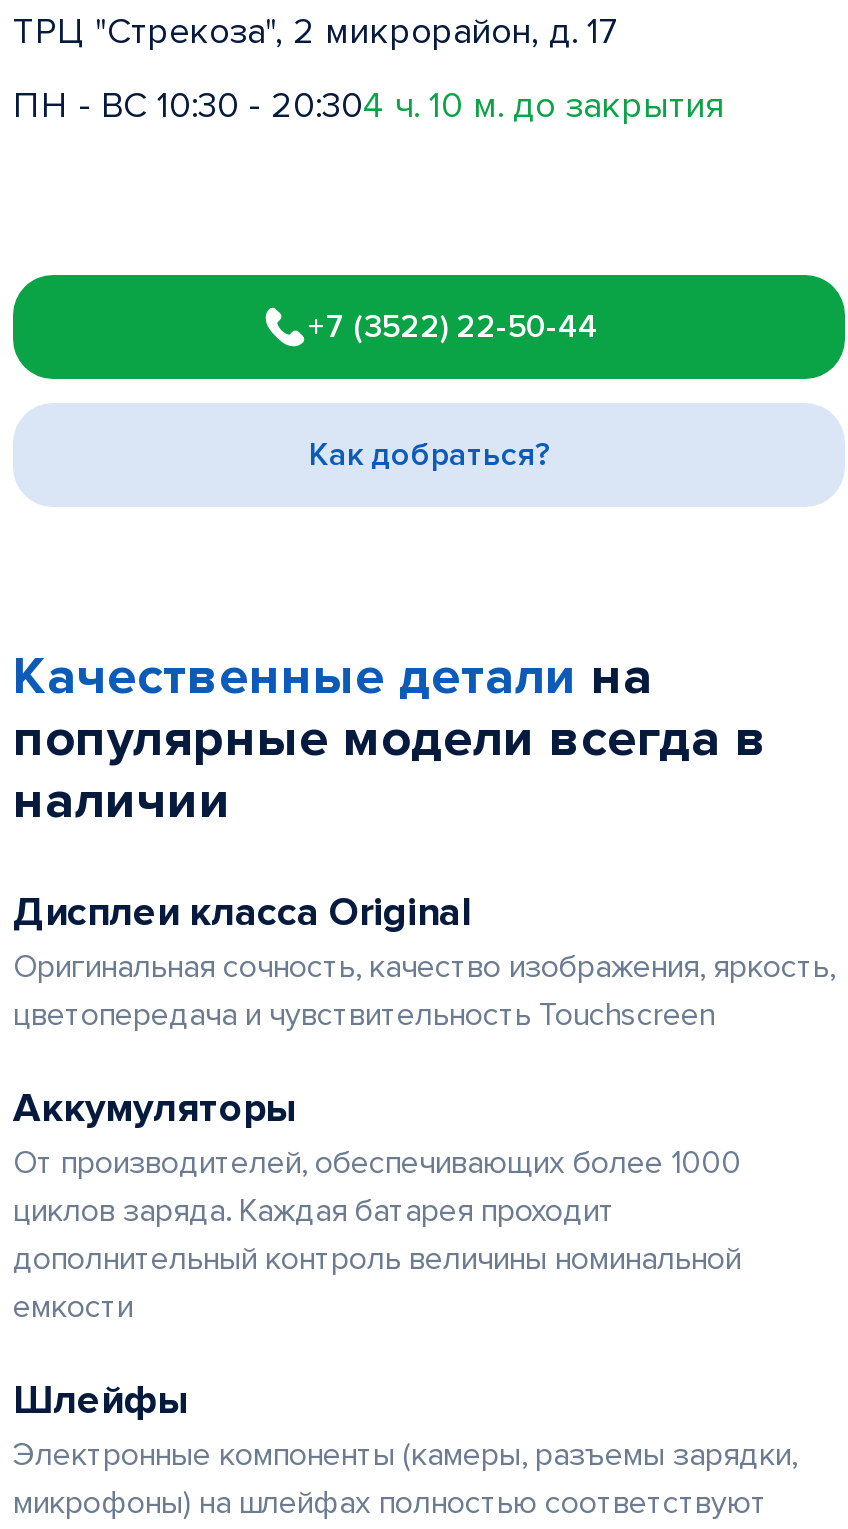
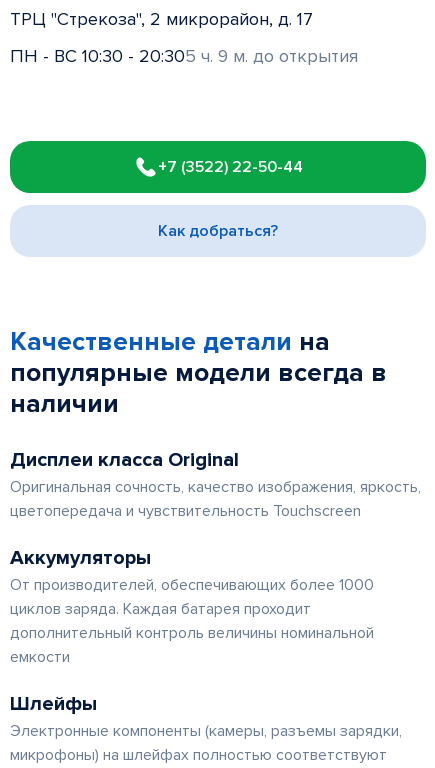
- ПН - ВС 10:30 - 20:304 ч. 10 м. до закрытия
+ ПН - ВС 10:30 - 20:305 ч. 9 м. до открытия
